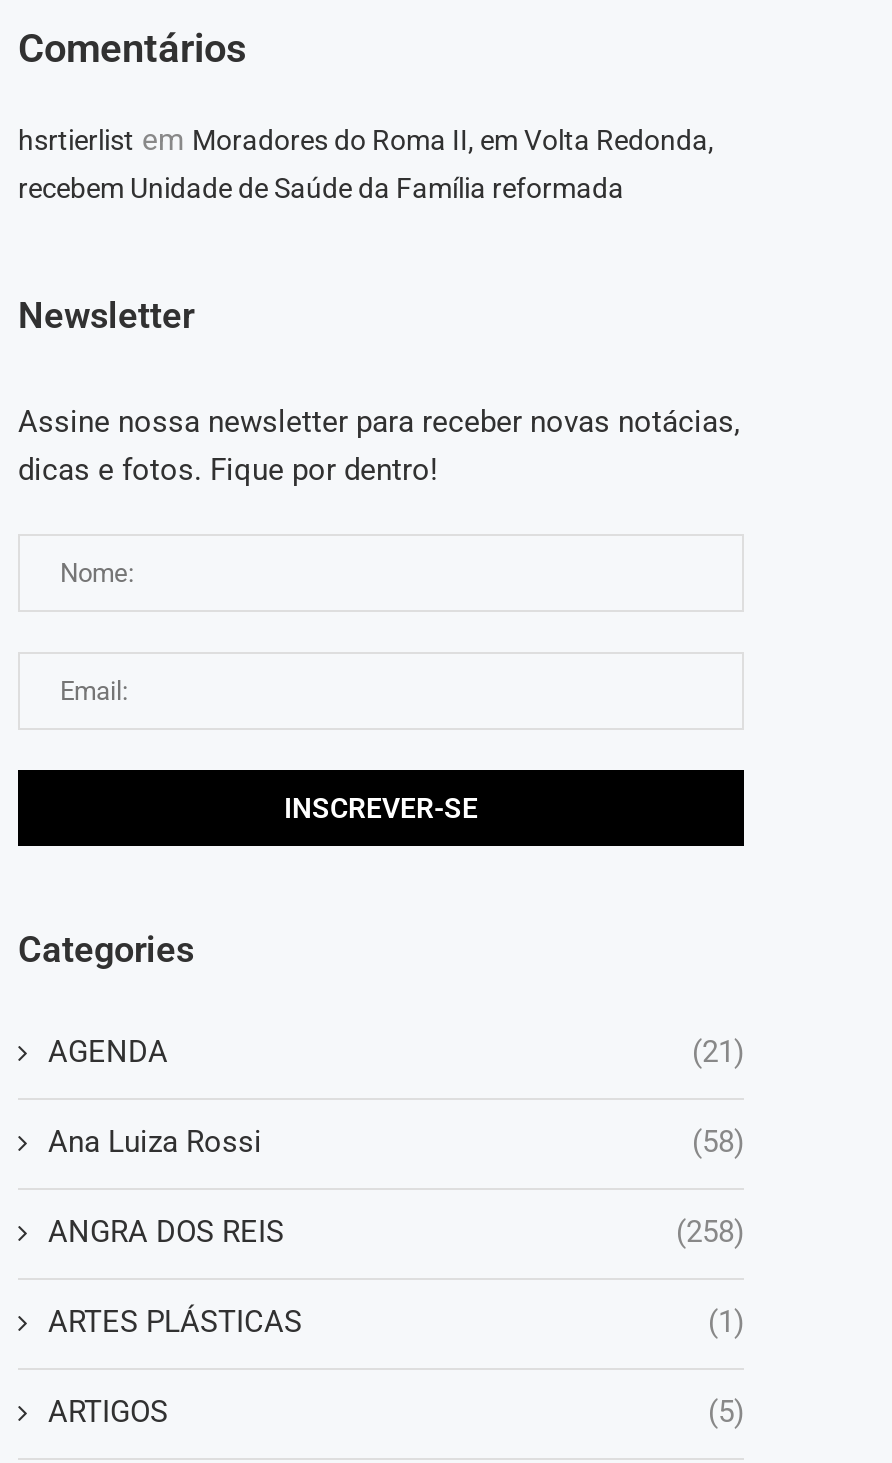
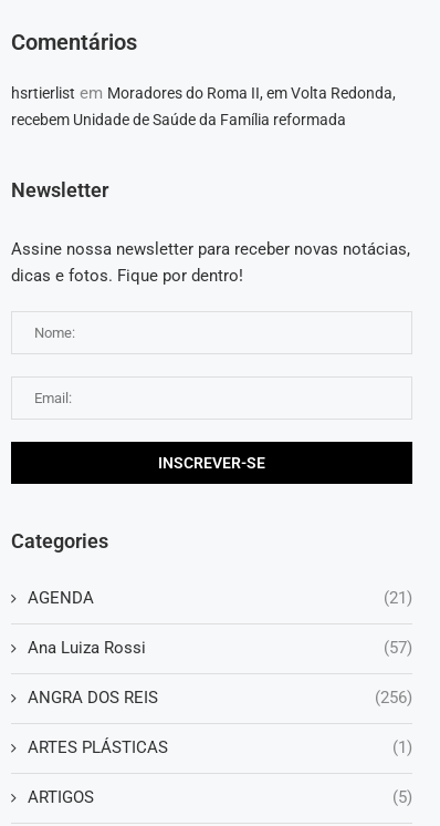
- (58)
+ (57)

- (258)
+ (256)
